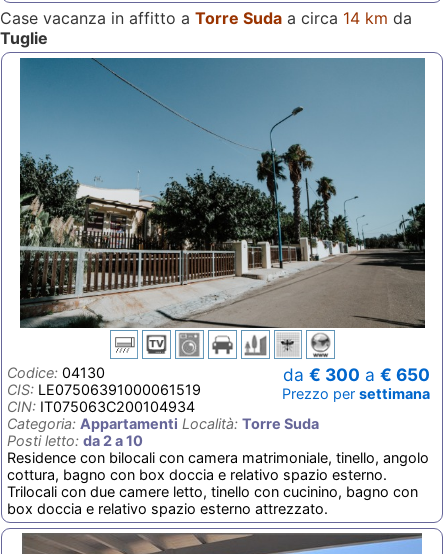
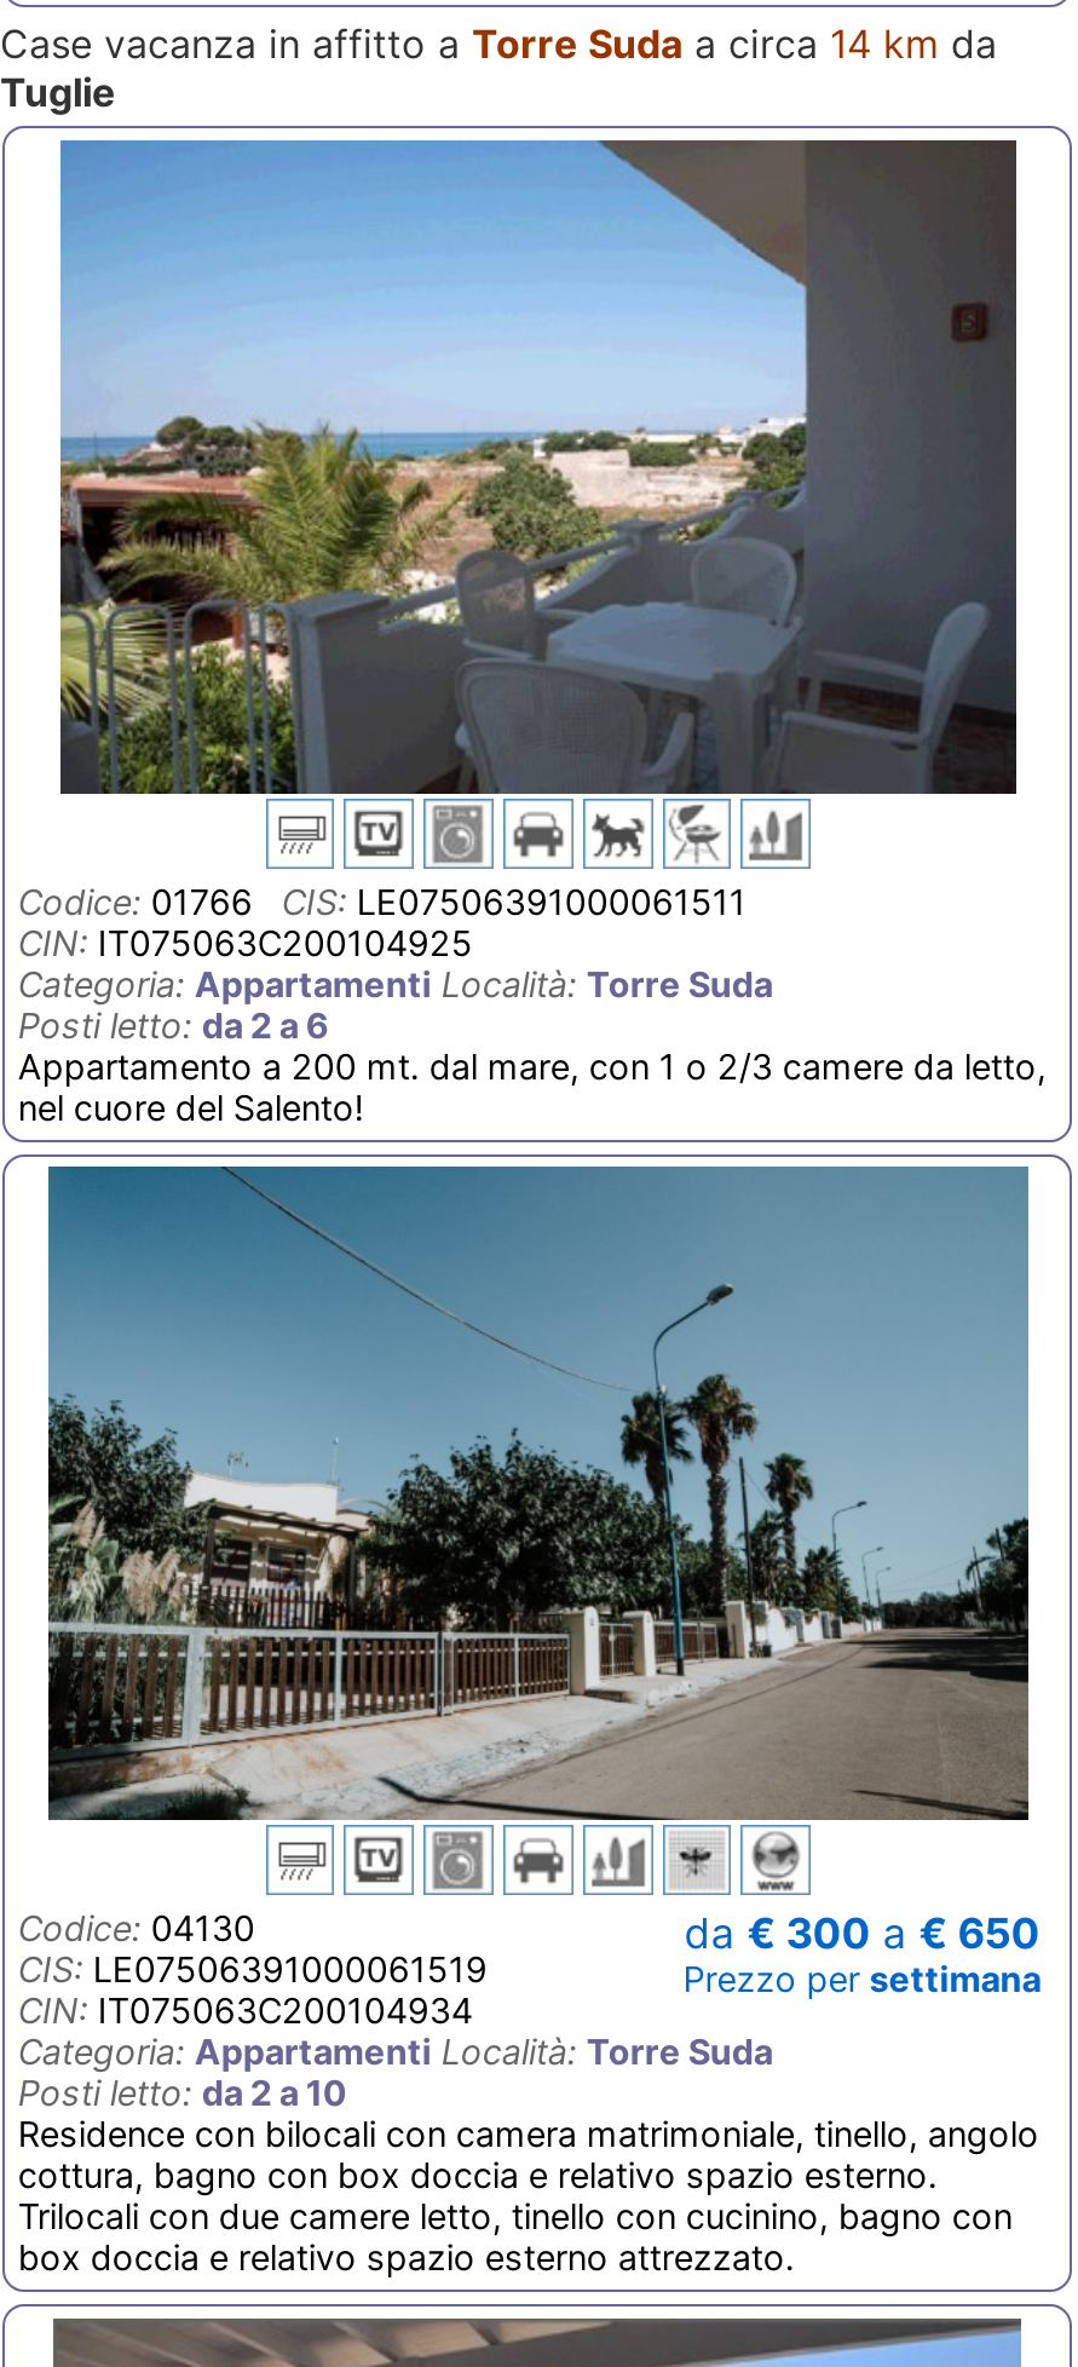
+ [image]
+ Codice: 01766 CIS: LE07506391000061511
+ CIN: IT075063C200104925
+ Categoria: Appartamenti Località: Torre Suda
+ Posti letto: da 2 a 6
+ Appartamento a 200 mt. dal mare, con 1 o 2/3 camere da letto,
+ nel cuore del Salento!
